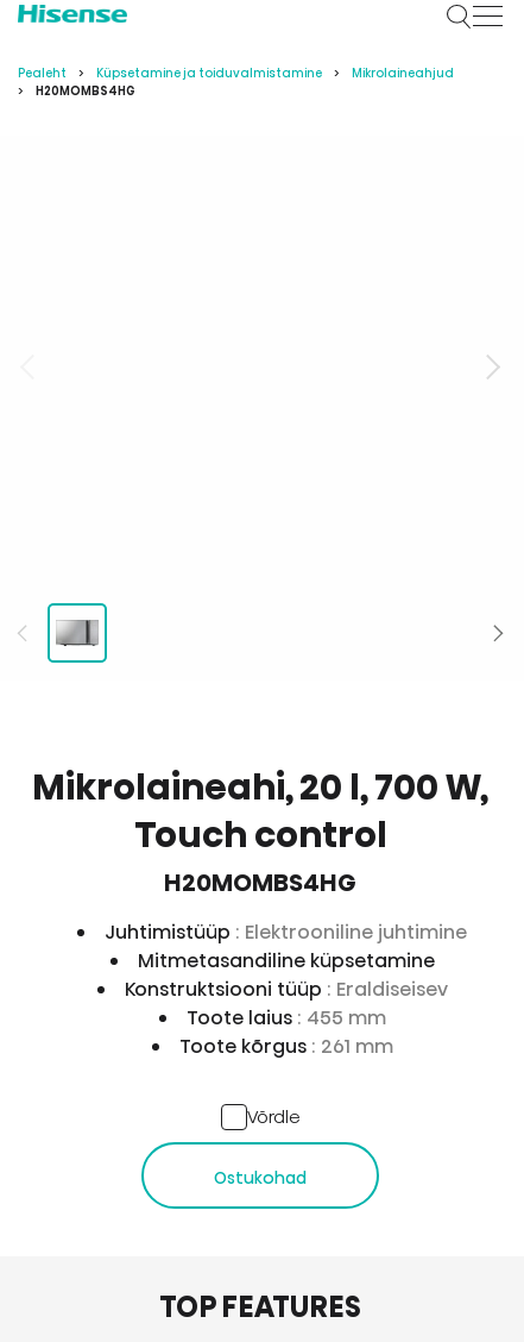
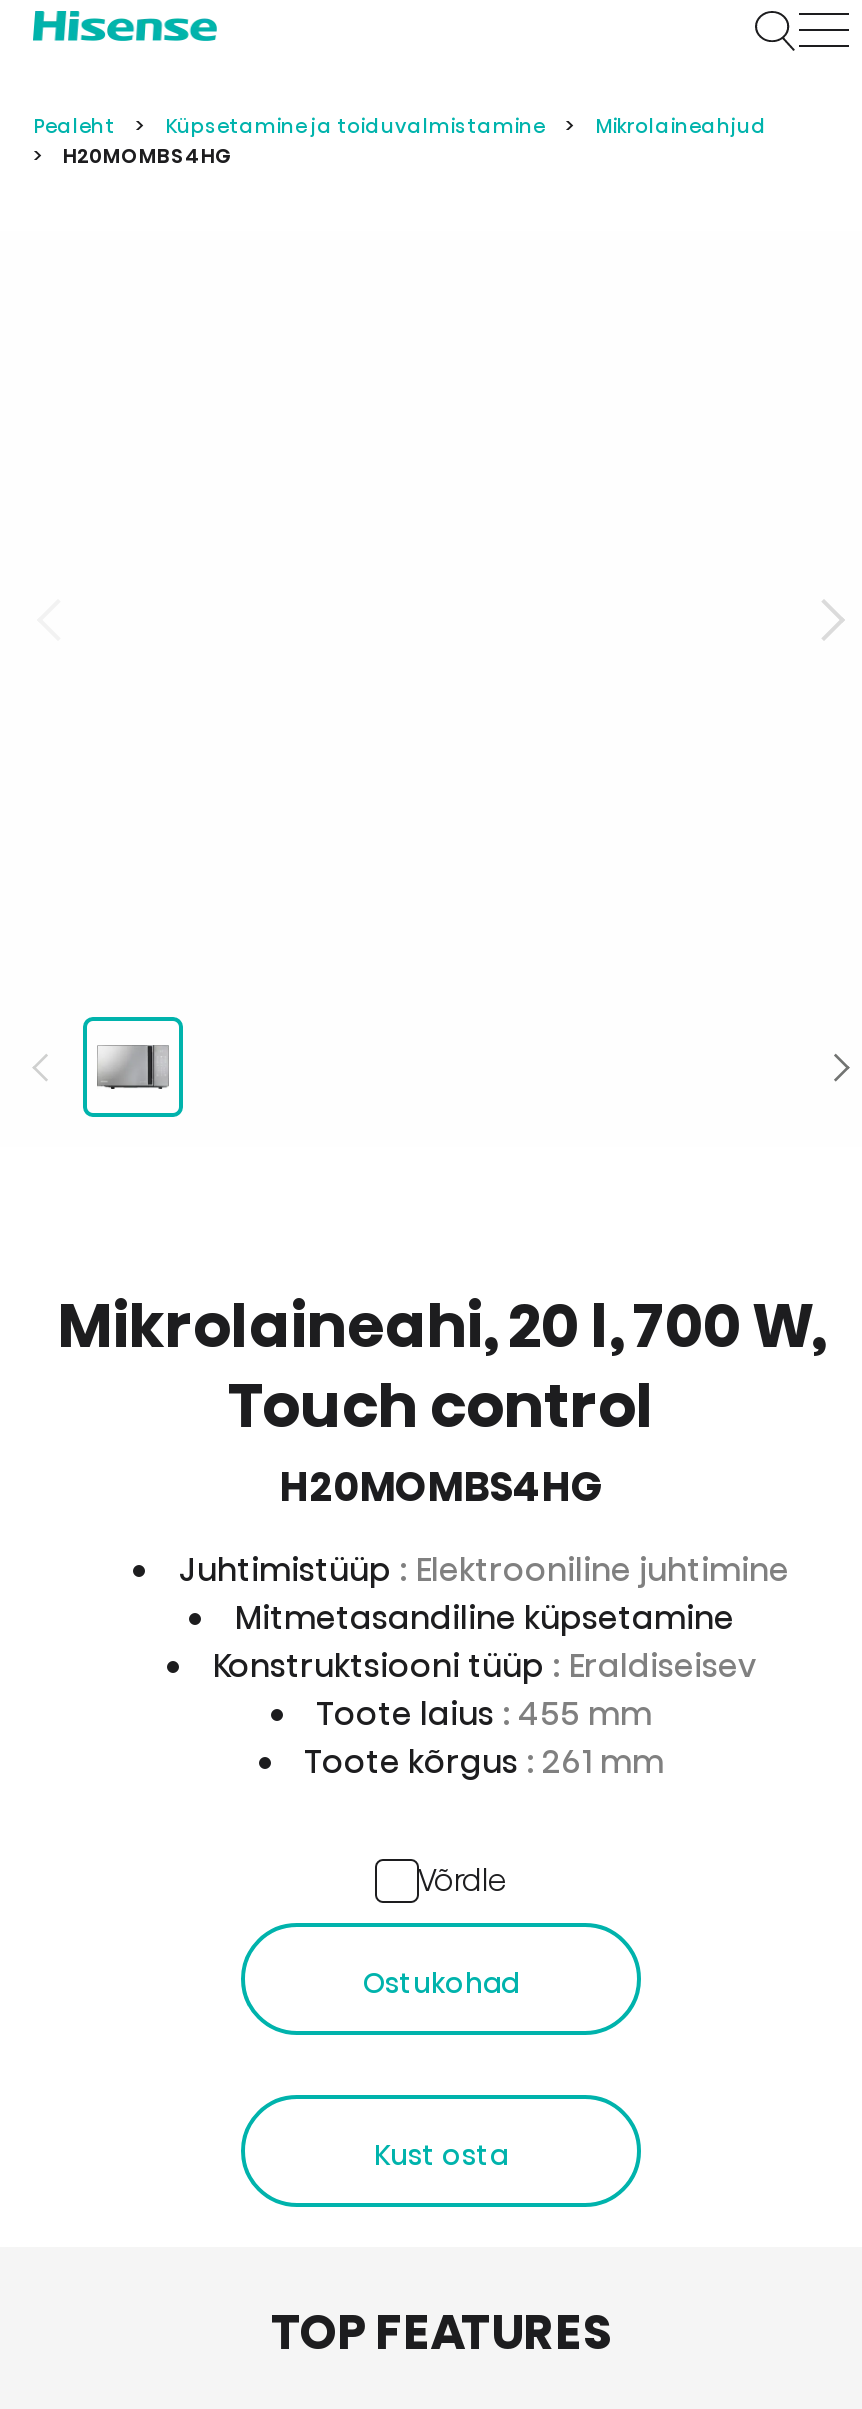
+ Kust osta
